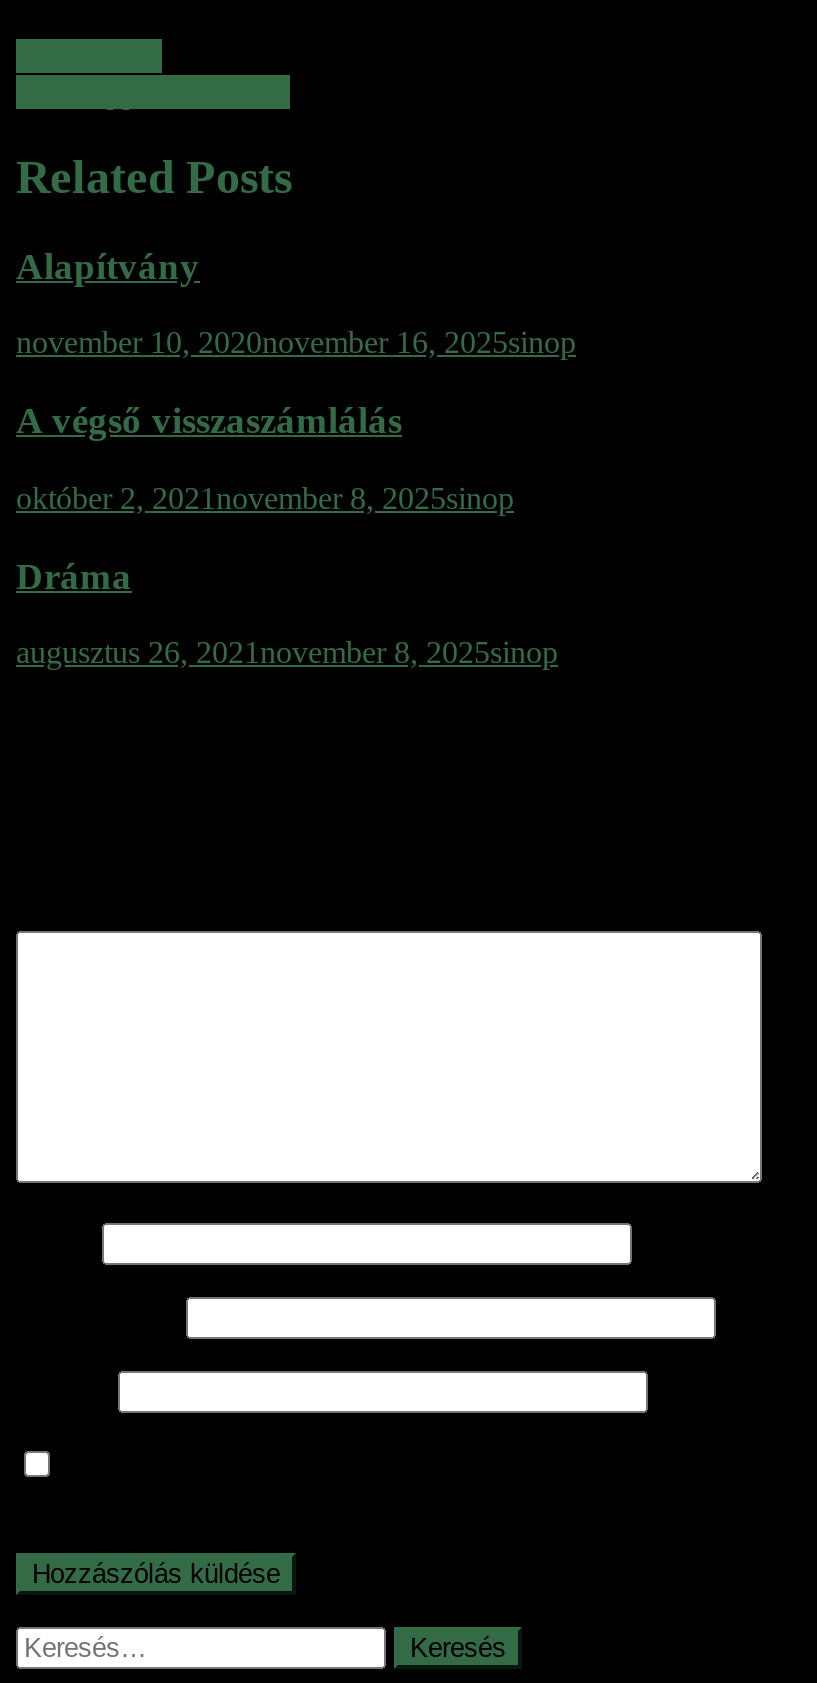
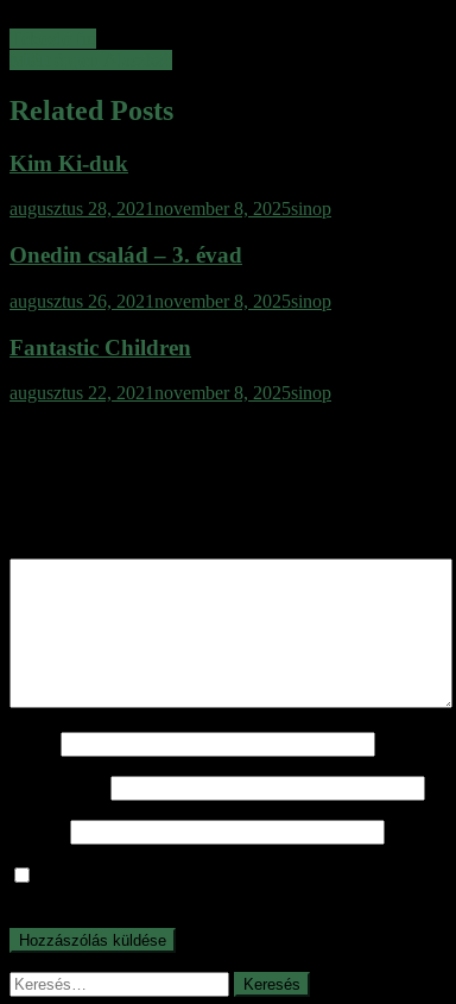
- Alapítvány
- november 10, 2020november 16, 2025sinop
- A végső visszaszámlálás
- október 2, 2021 november 8, 2025sinop
- Dráma
+ Kim Ki-duk
+ augusztus 28, 2021november 8, 2025sinop
+ Onedin család – 3. évad

moved up: augusztus 26, 2021 november 8, 2025sinop

+ Fantastic Children
+ augusztus 22, 2021november 8, 2025sinop
